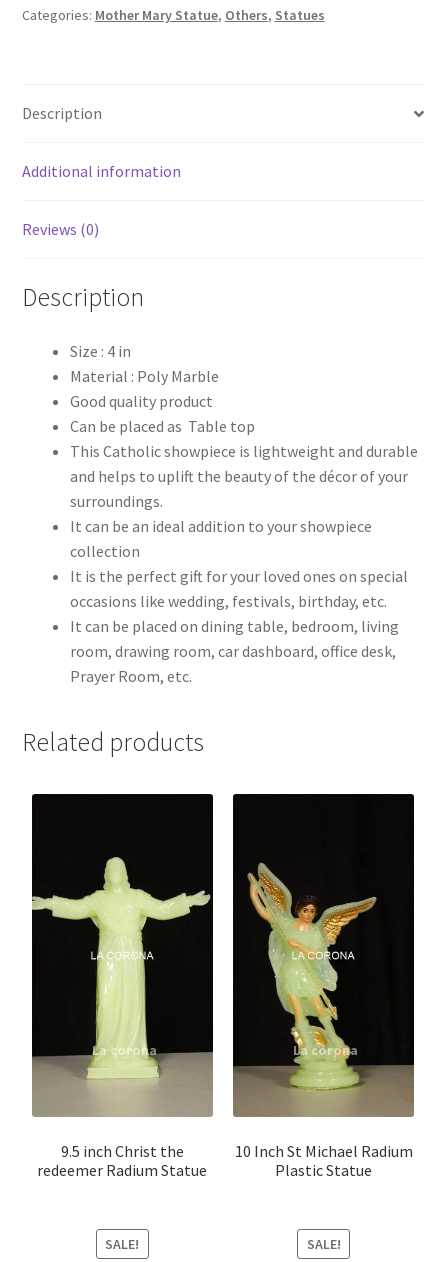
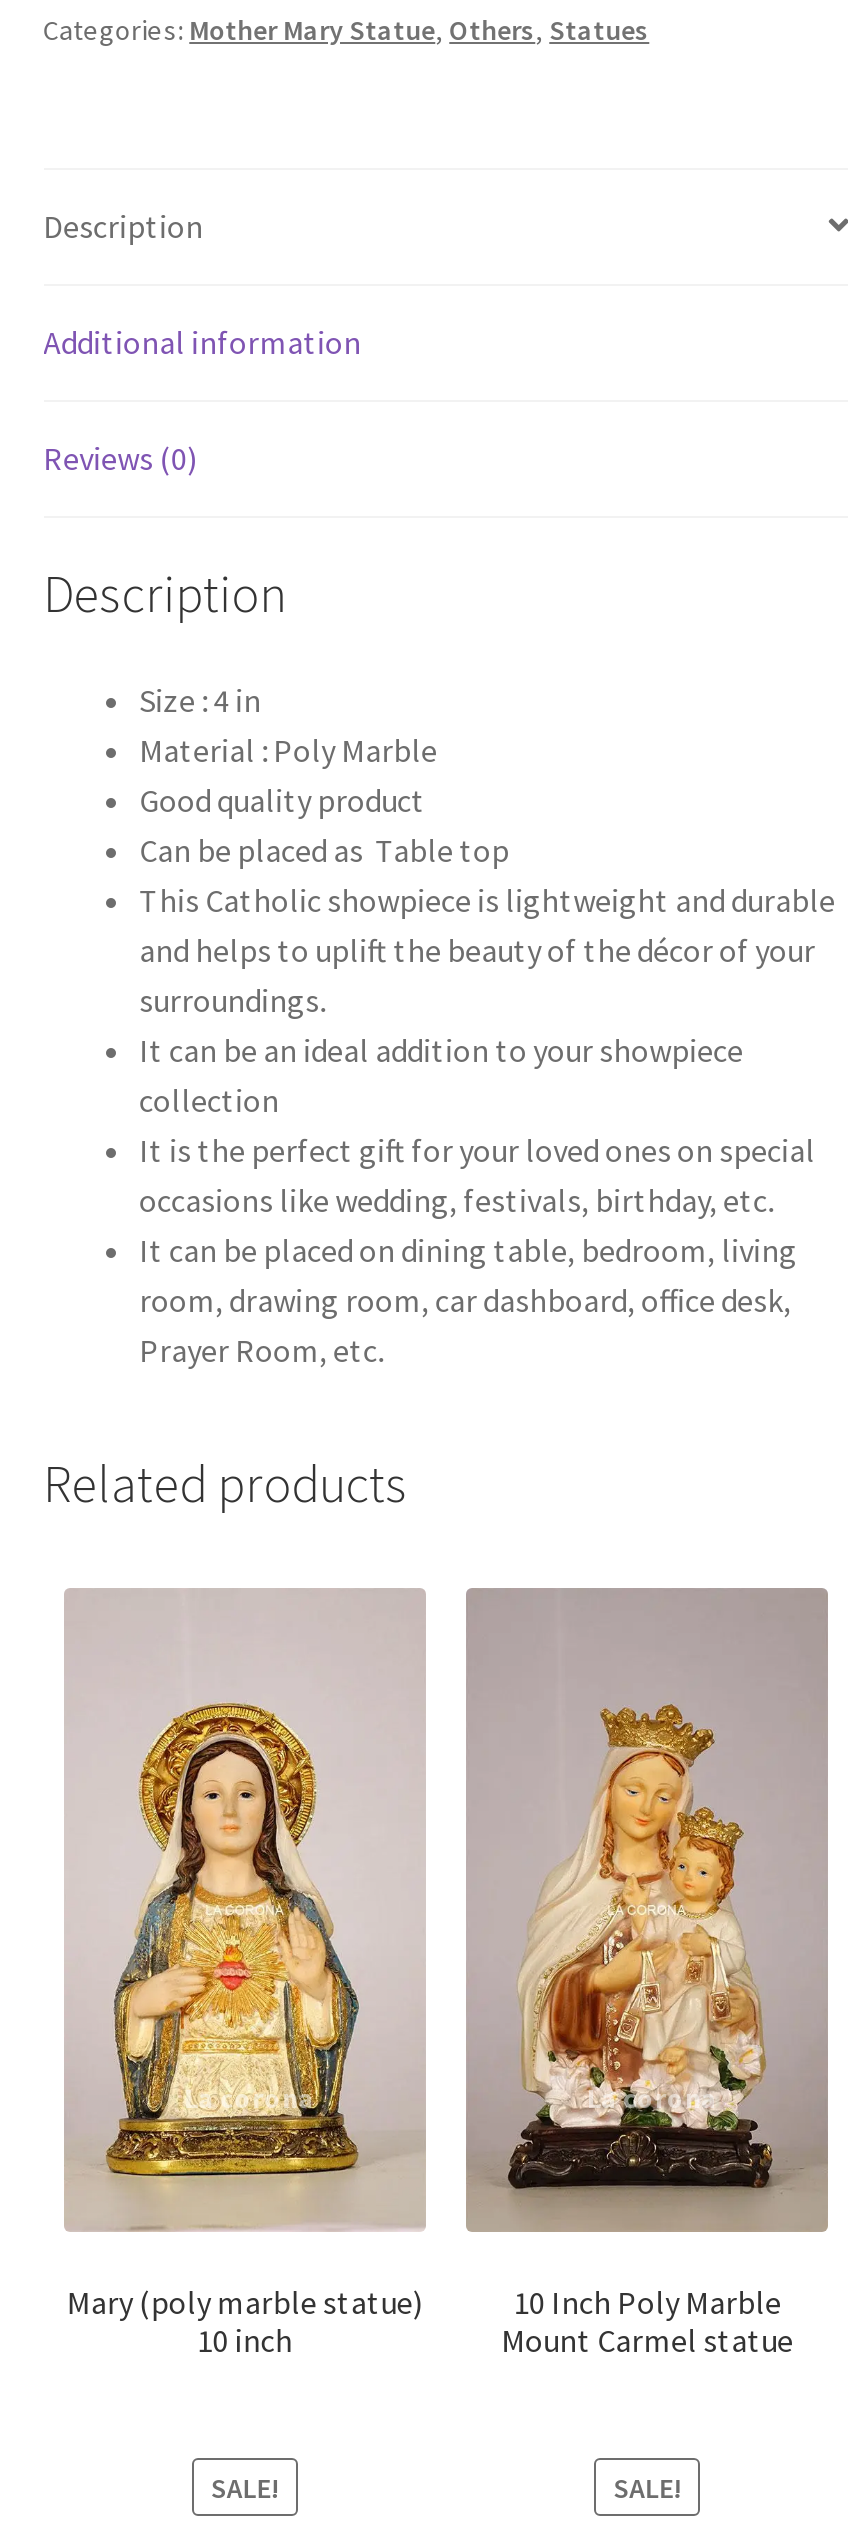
- [image]
- 9.5 inch Christ the
- redeemer Radium Statue
+ [image]
+ Mary (poly marble statue)
+ 10 inch

- [image]
- 10 Inch St Michael Radium
- Plastic Statue
+ [image]
+ 10 Inch Poly Marble
+ Mount Carmel statue
